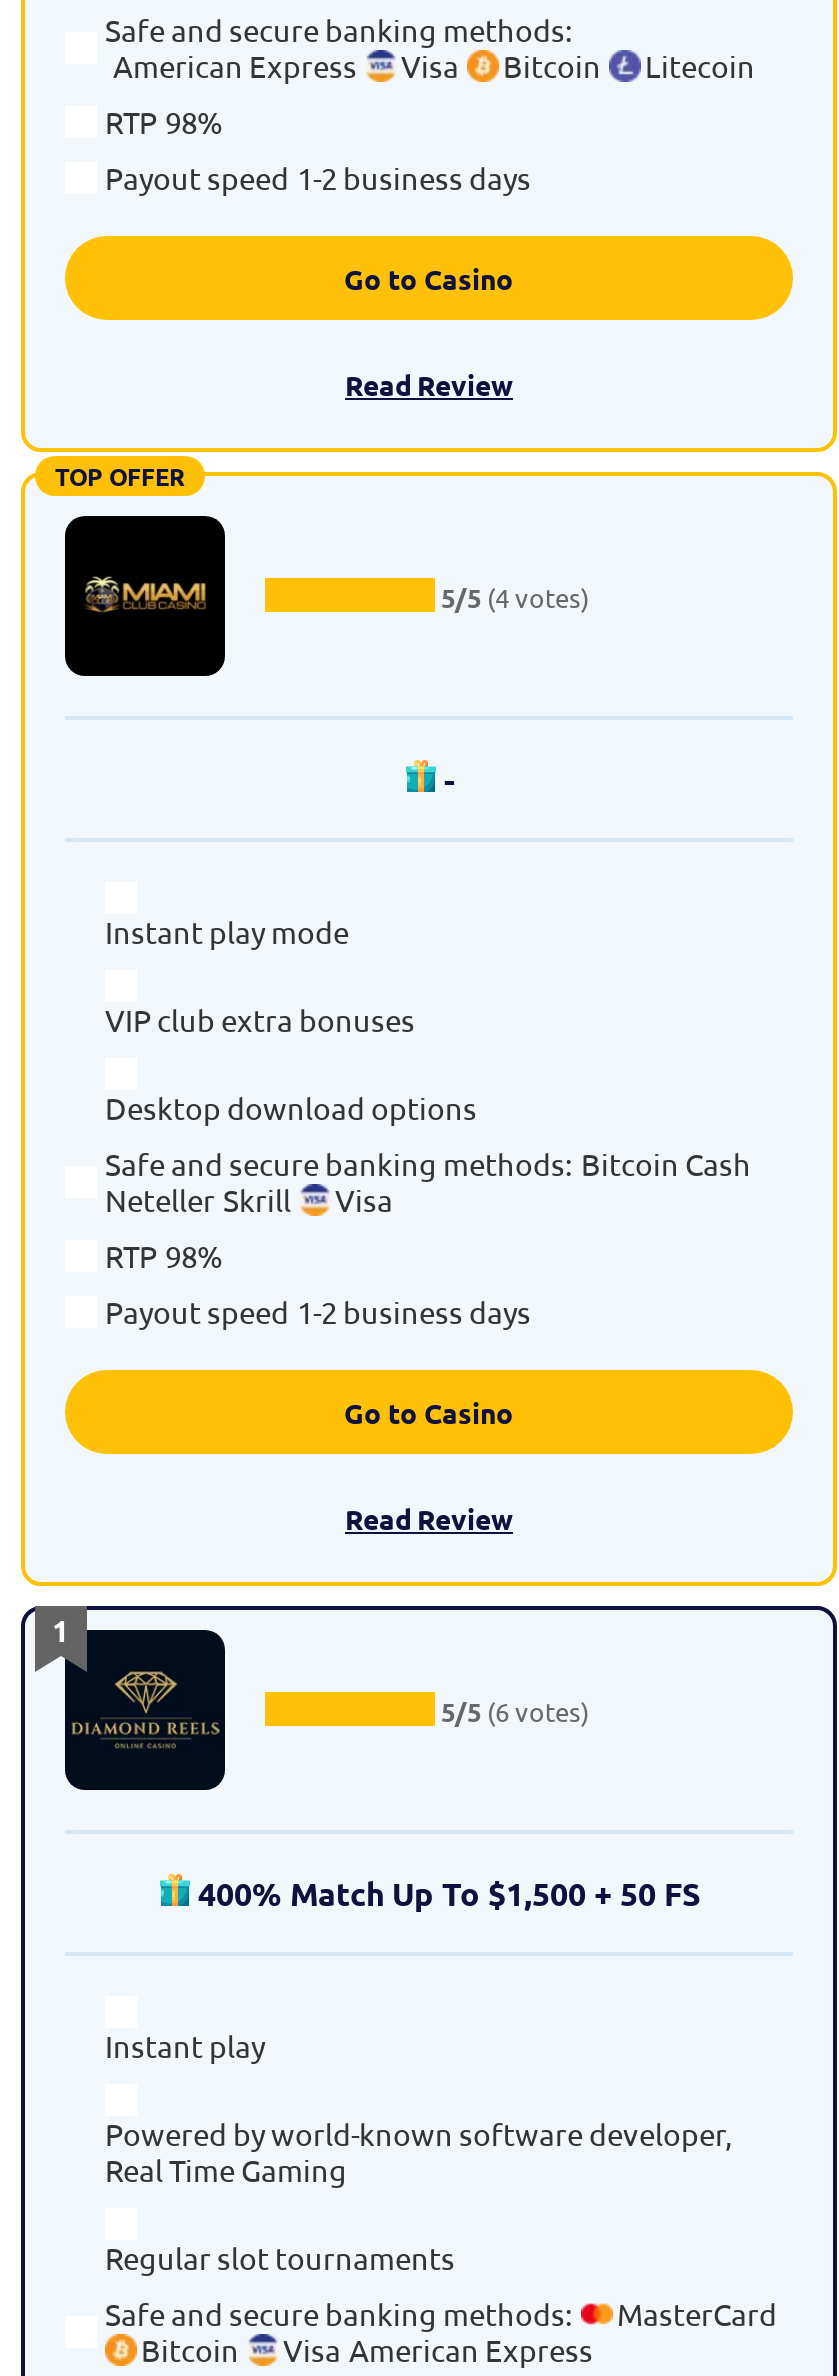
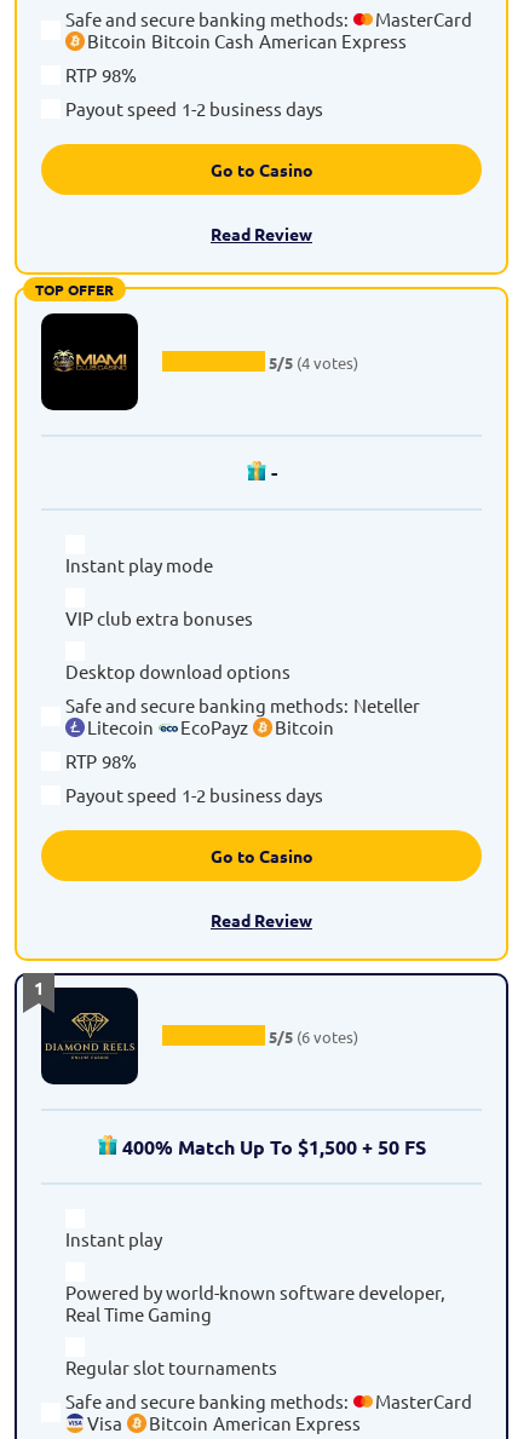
- American Express
- Visa
- Bitcoin
- Litecoin
+ MasterCard
+ Bitcoin Bitcoin Cash American Express

- Safe and secure banking methods: Bitcoin Cash
- Neteller Skrill
- Visa
+ Safe and secure banking methods: Neteller
+ Litecoin
+ EcoPayz
+ Bitcoin

- Bitcoin
- Visa American Express
+ Visa
+ Bitcoin American Express
